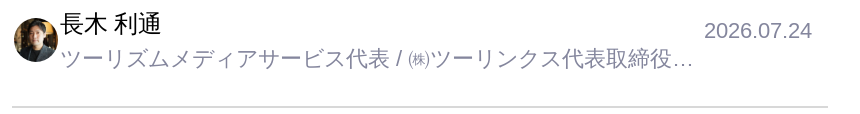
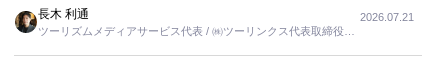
- 2026.07.24
+ 2026.07.21
